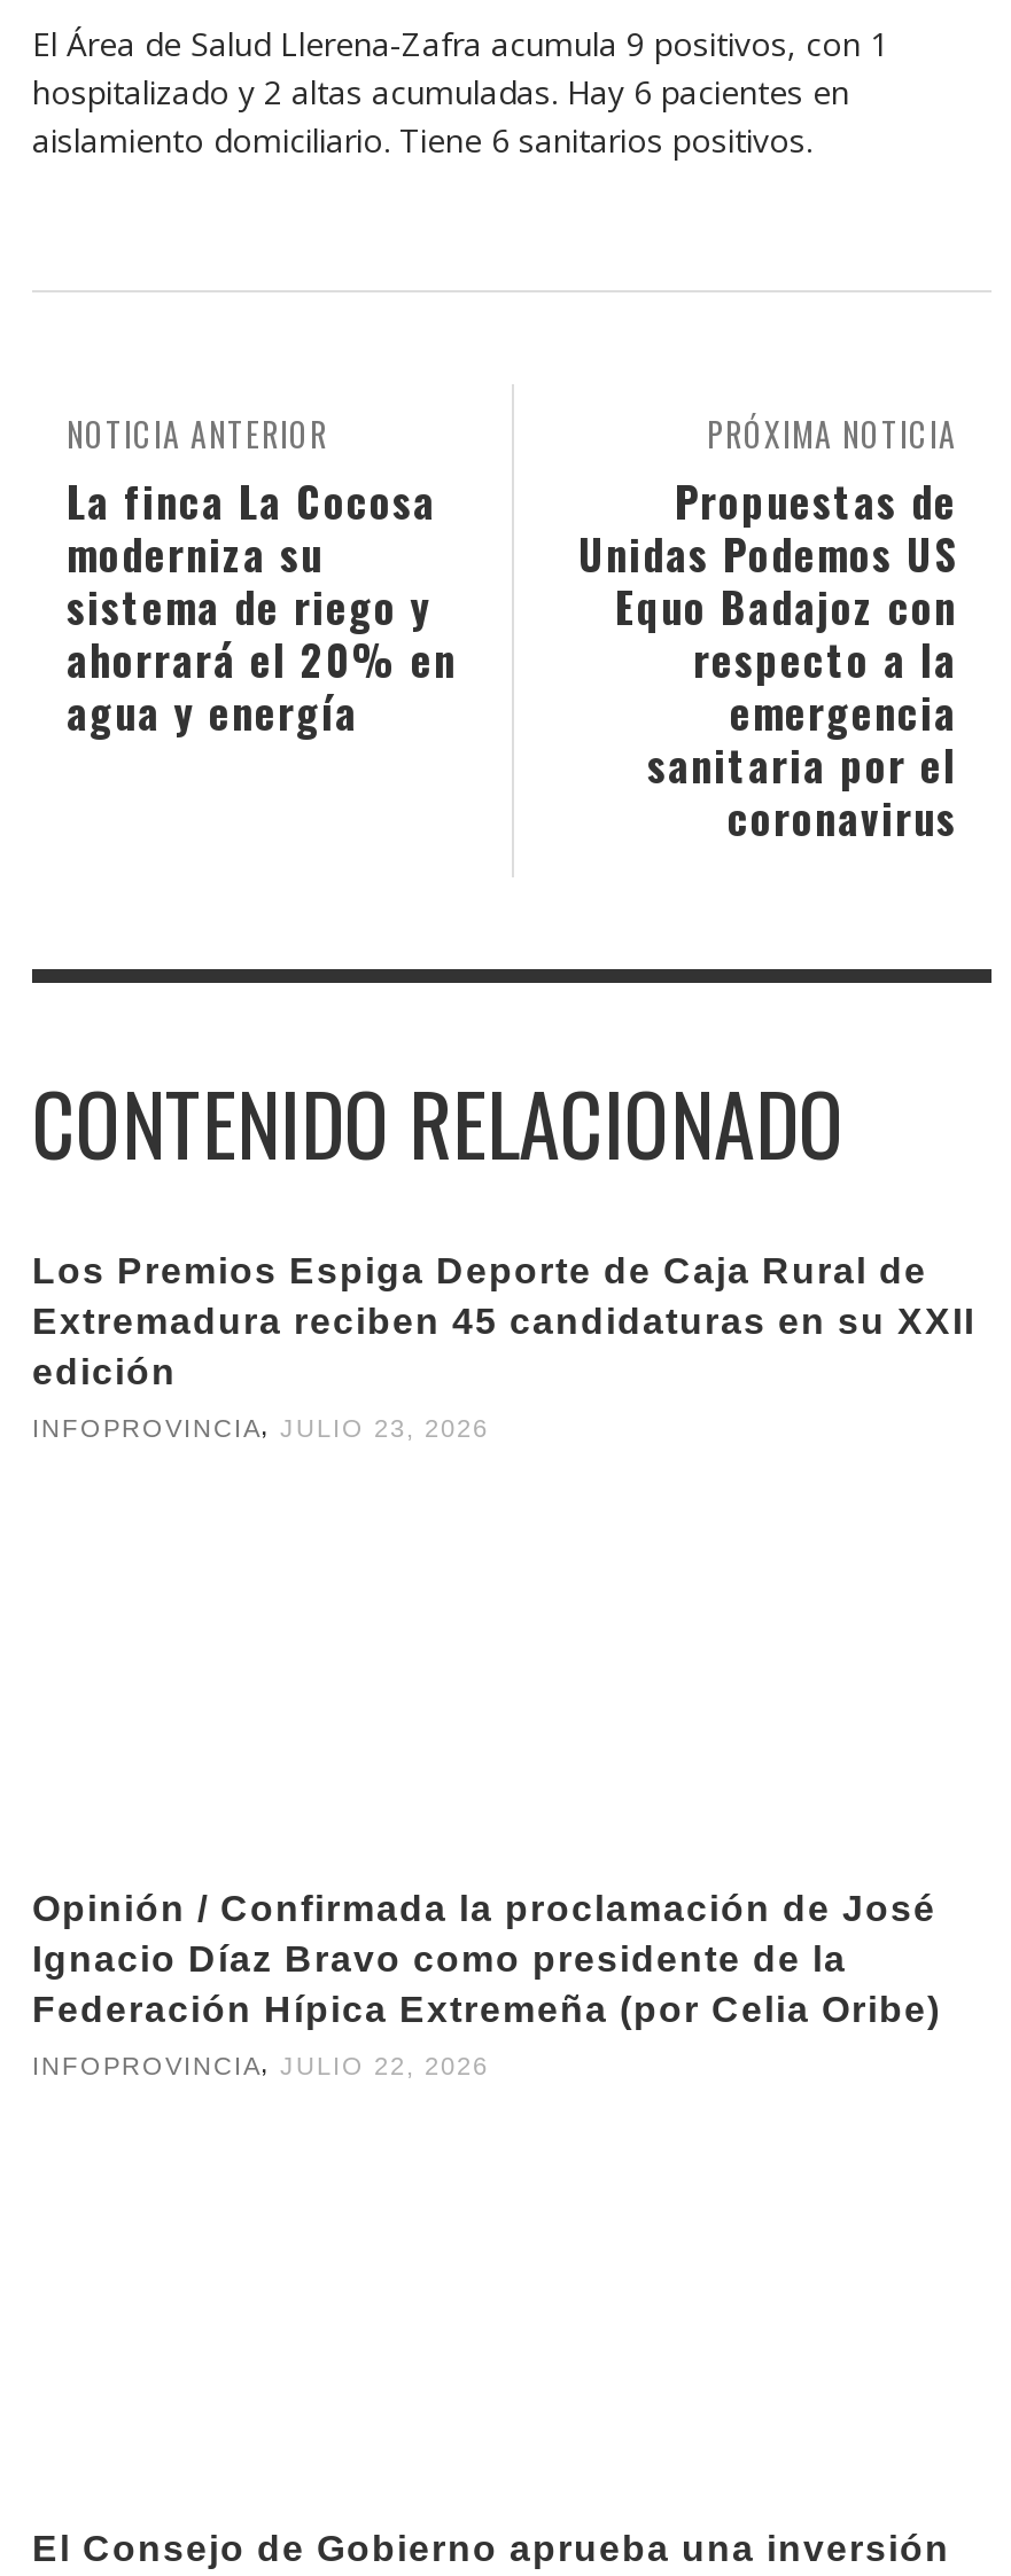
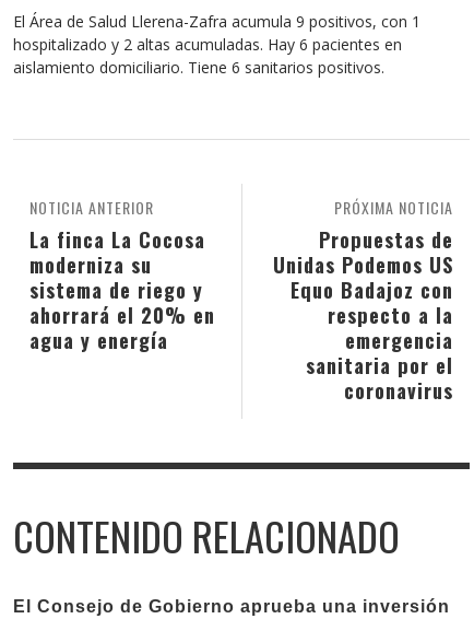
- Los Premios Espiga Deporte de Caja Rural de
- Extremadura reciben 45 candidaturas en su XXII
- edición
- INFOPROVINCIA, JULIO 23, 2026

- Opinión / Confirmada la proclamación de José
- Ignacio Díaz Bravo como presidente de la
- Federación Hípica Extremeña (por Celia Oribe)
- INFOPROVINCIA, JULIO 22, 2026
